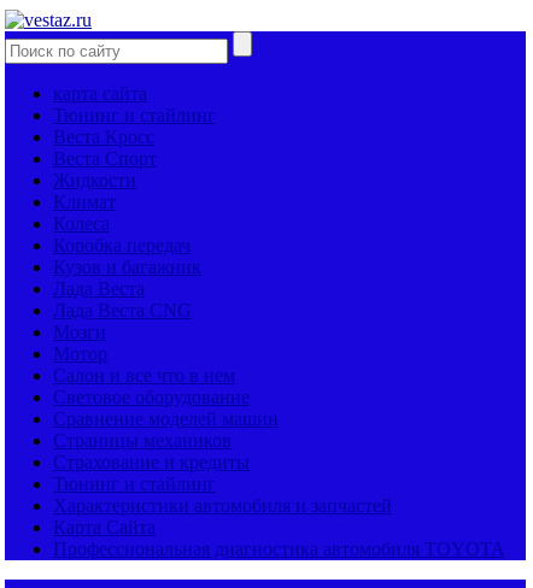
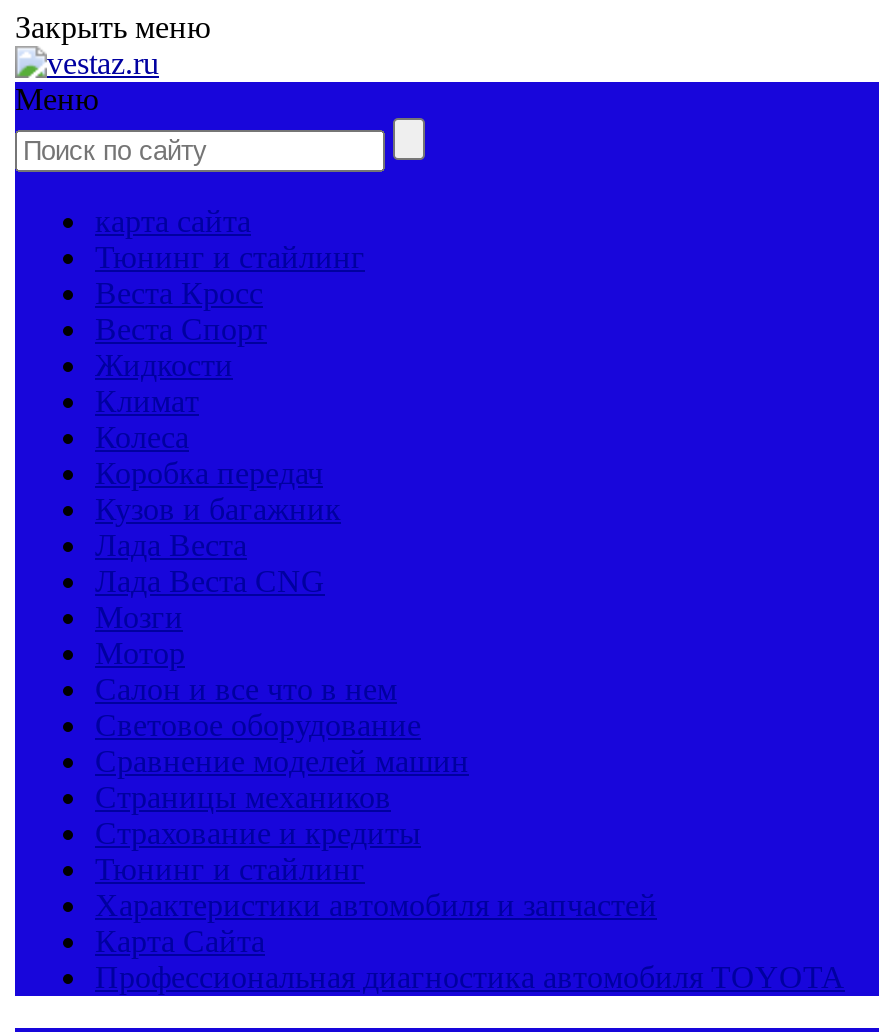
+ Закрыть меню
+ Меню
